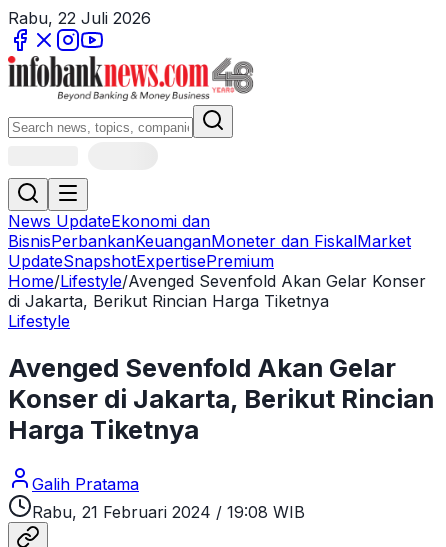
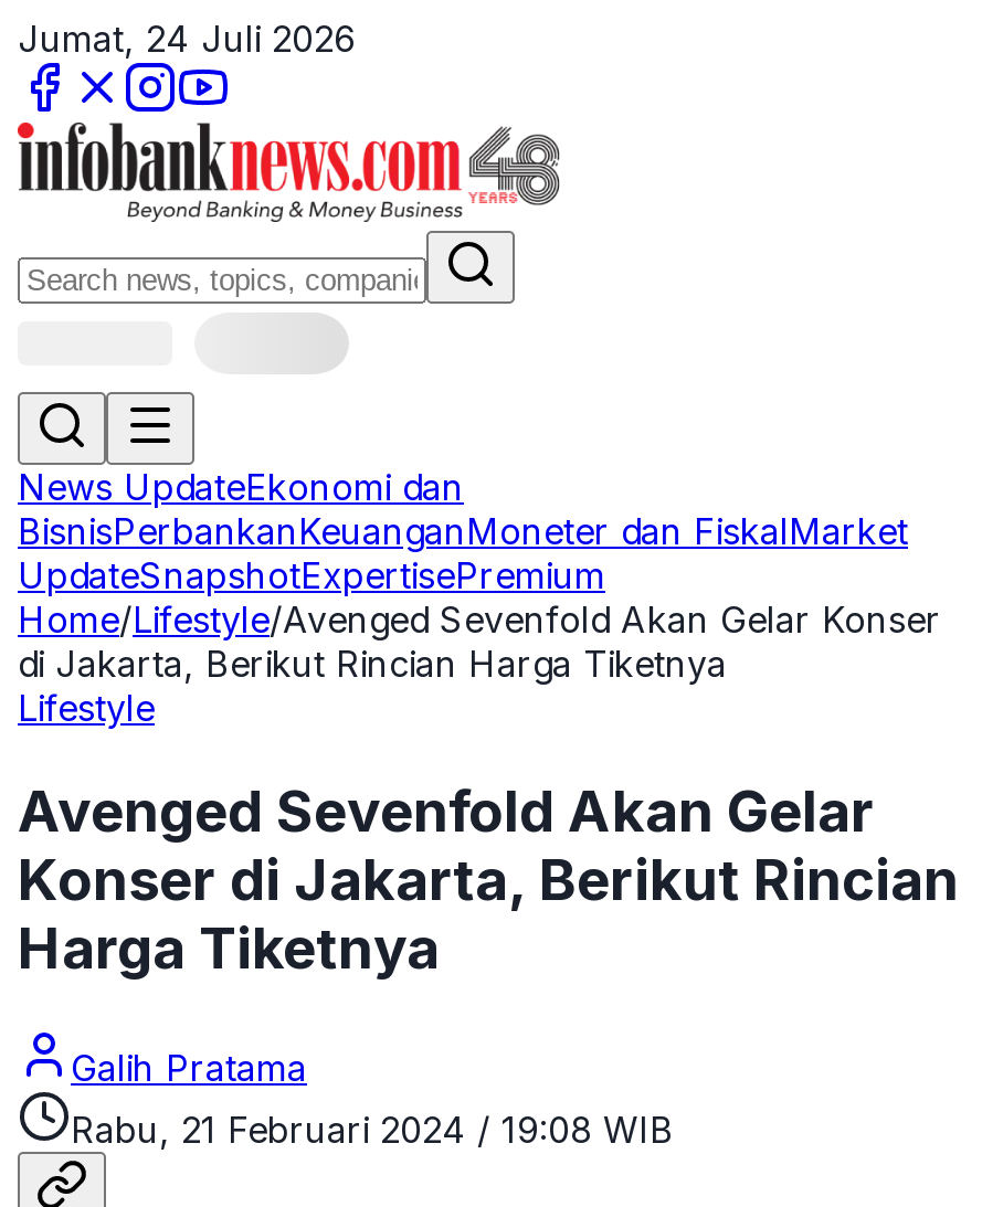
- Rabu, 22 Juli 2026
+ Jumat, 24 Juli 2026
